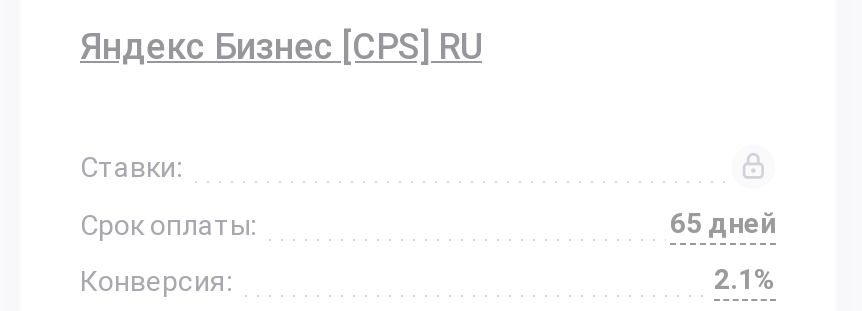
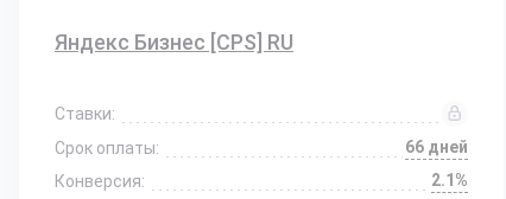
- 65 дней
+ 66 дней
